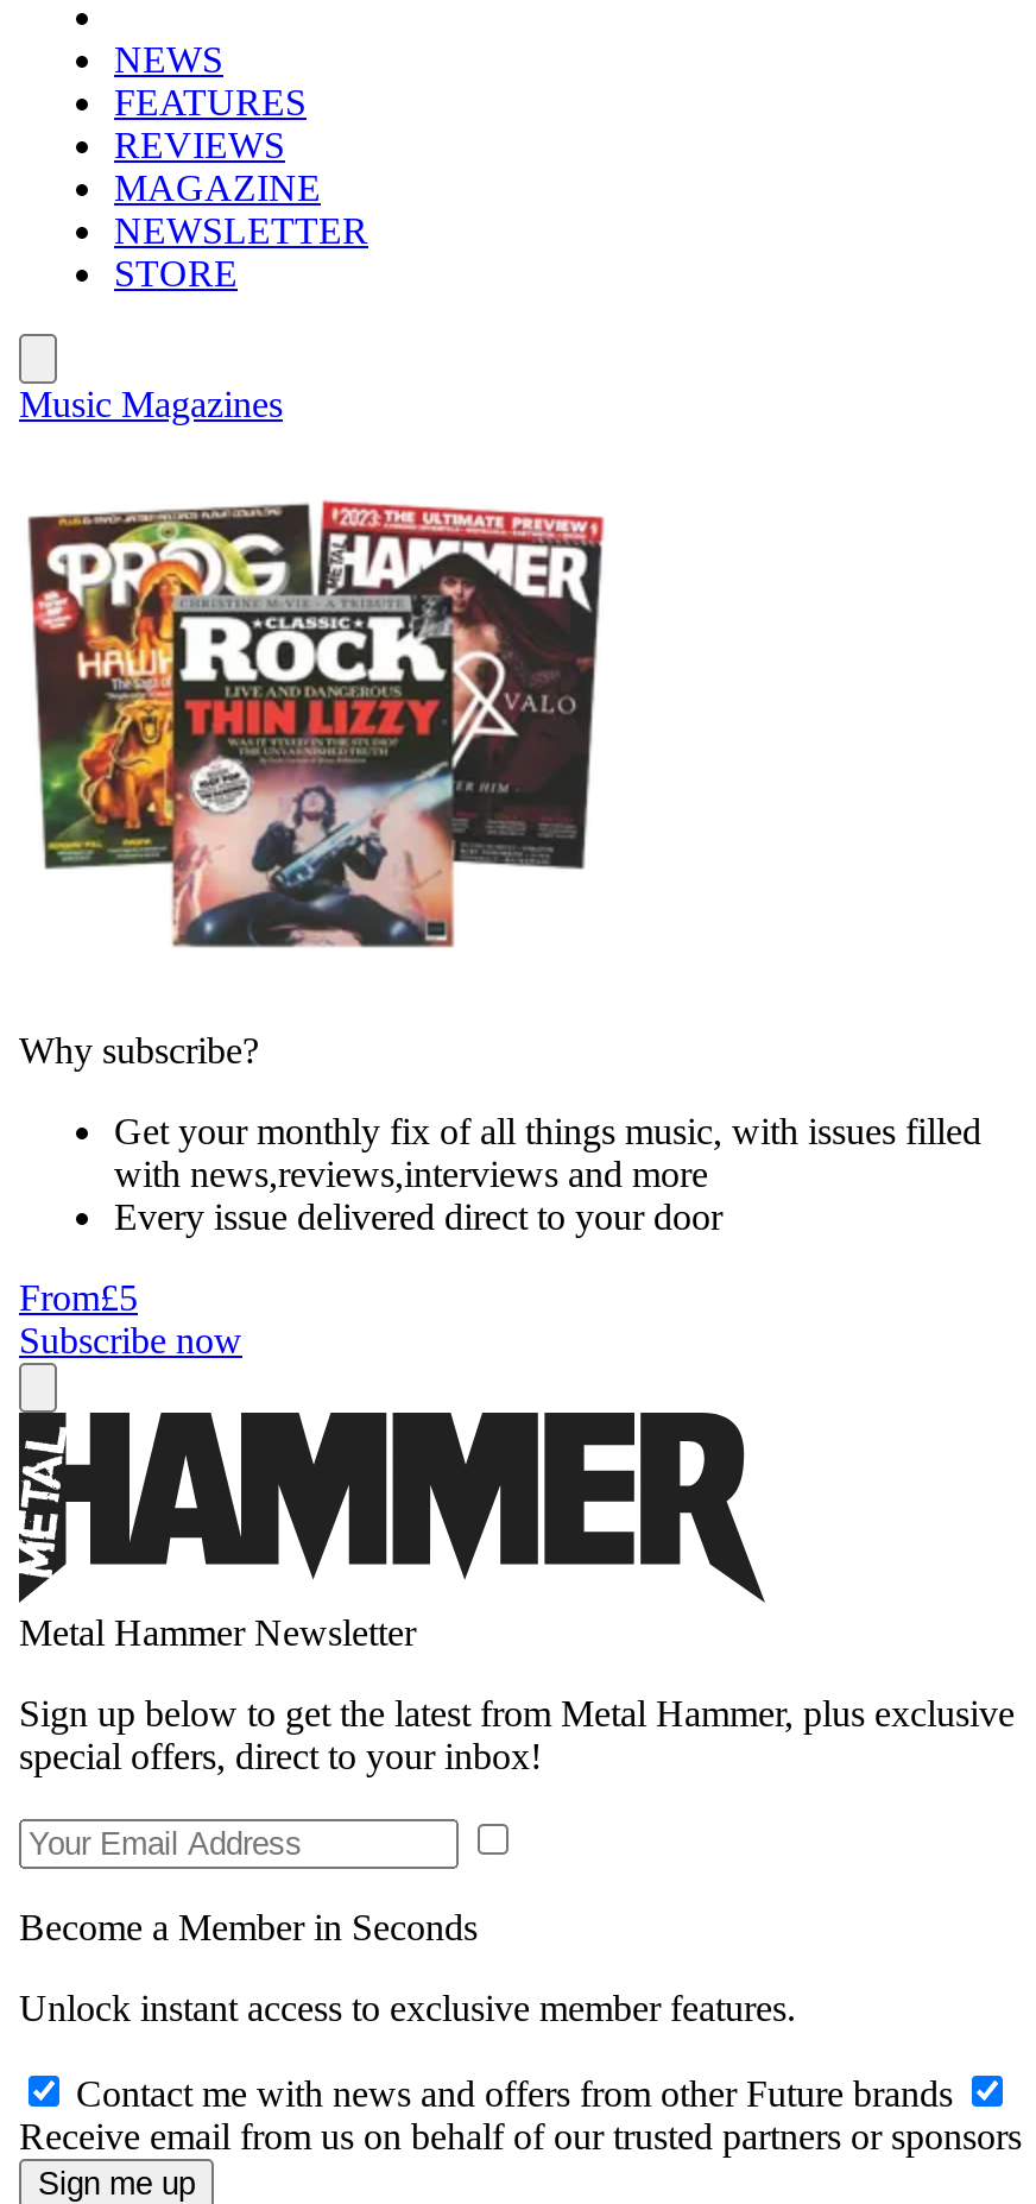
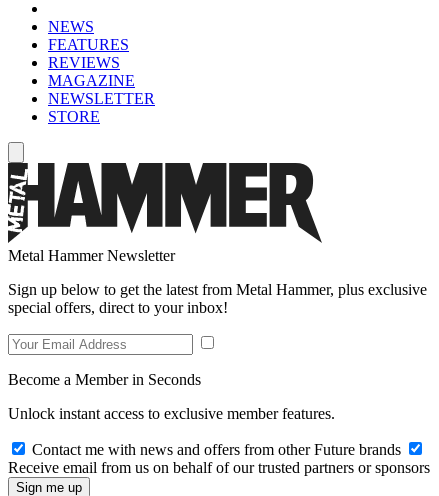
- Music Magazines

- [image]
- Why subscribe?
- Get your monthly fix of all things music, with issues filled
- with news,reviews,interviews and more
- Every issue delivered direct to your door
- From£5
- Subscribe now
